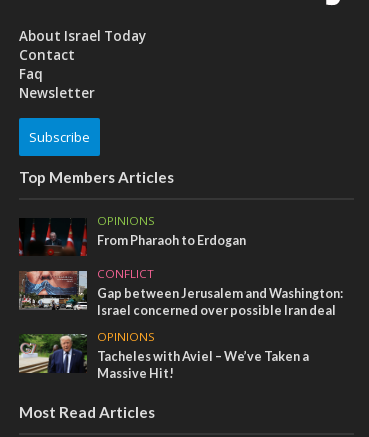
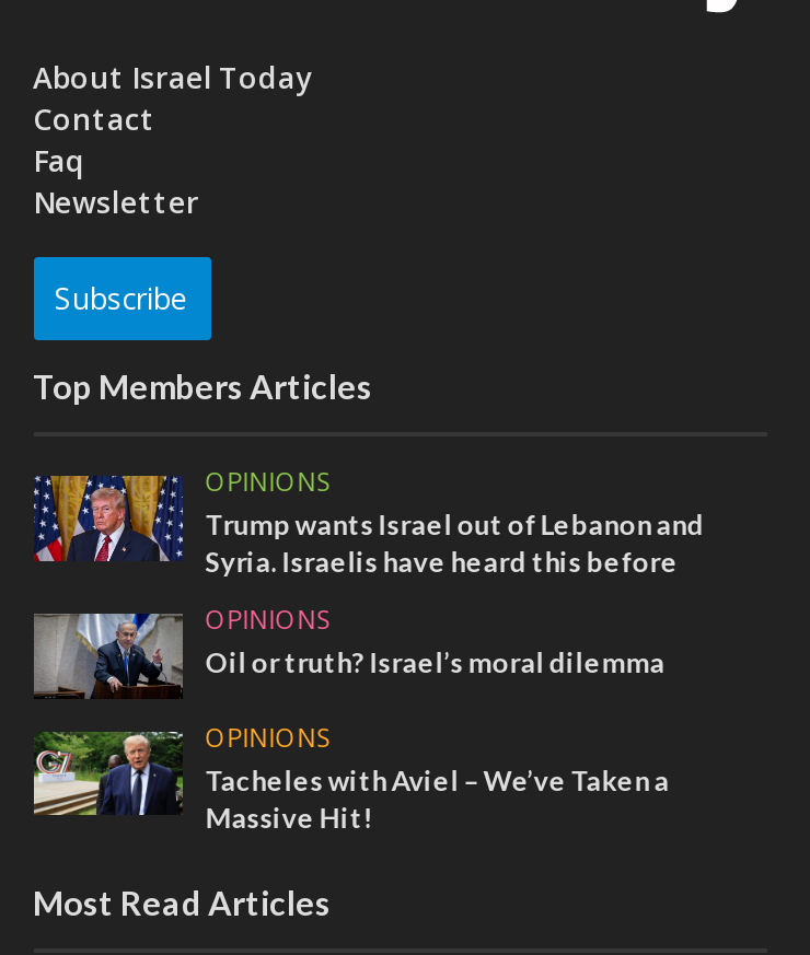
- [image]
- From Pharaoh to Erdogan
+ [image]
+ Trump wants Israel out of Lebanon and
+ Syria. Israelis have heard this before

- [image]
- CONFLICT
- Gap between Jerusalem and Washington:
- Israel concerned over possible Iran deal
+ [image]
+ OPINIONS
+ Oil or truth? Israel’s moral dilemma
